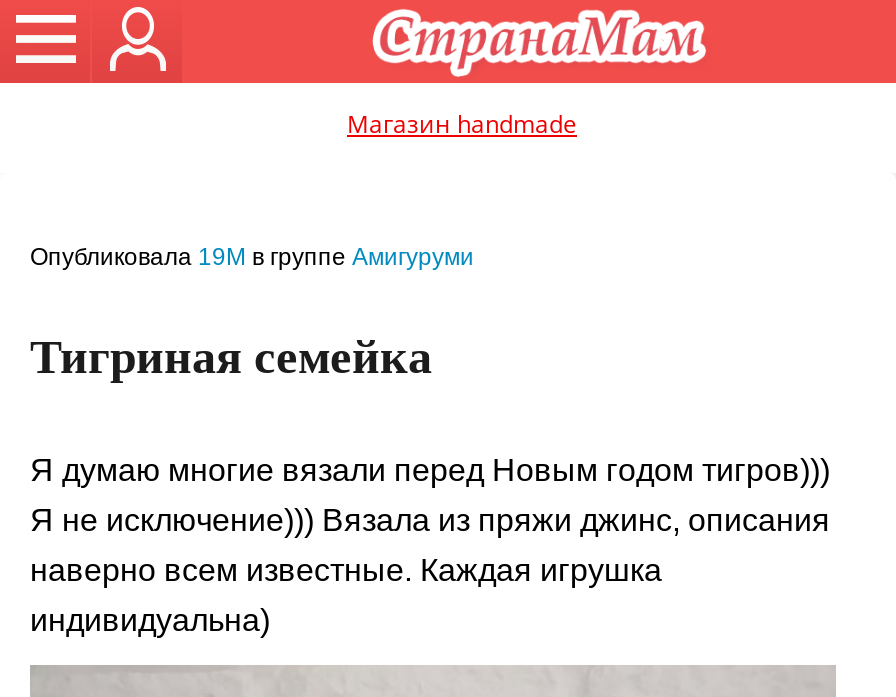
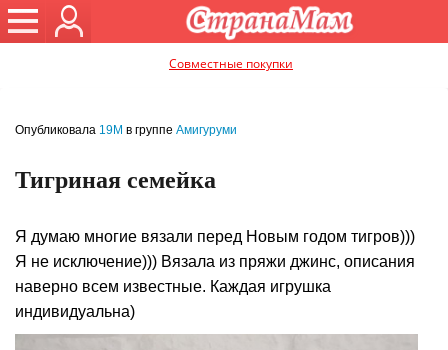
- Магазин handmade
+ Совместные покупки
